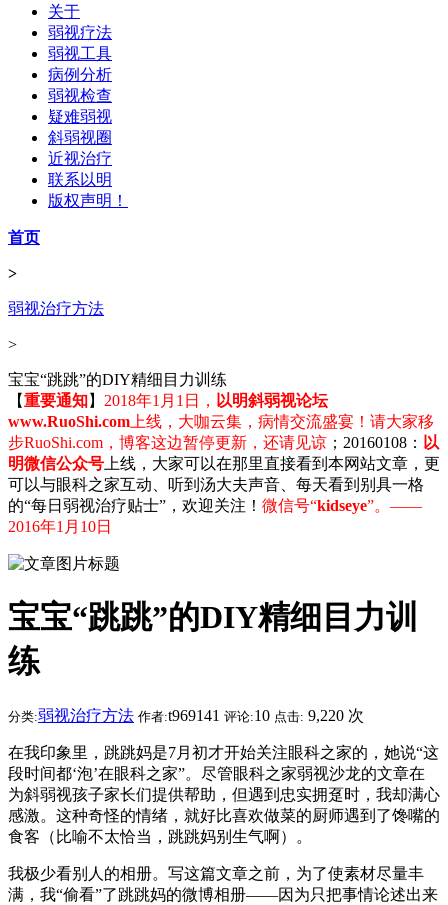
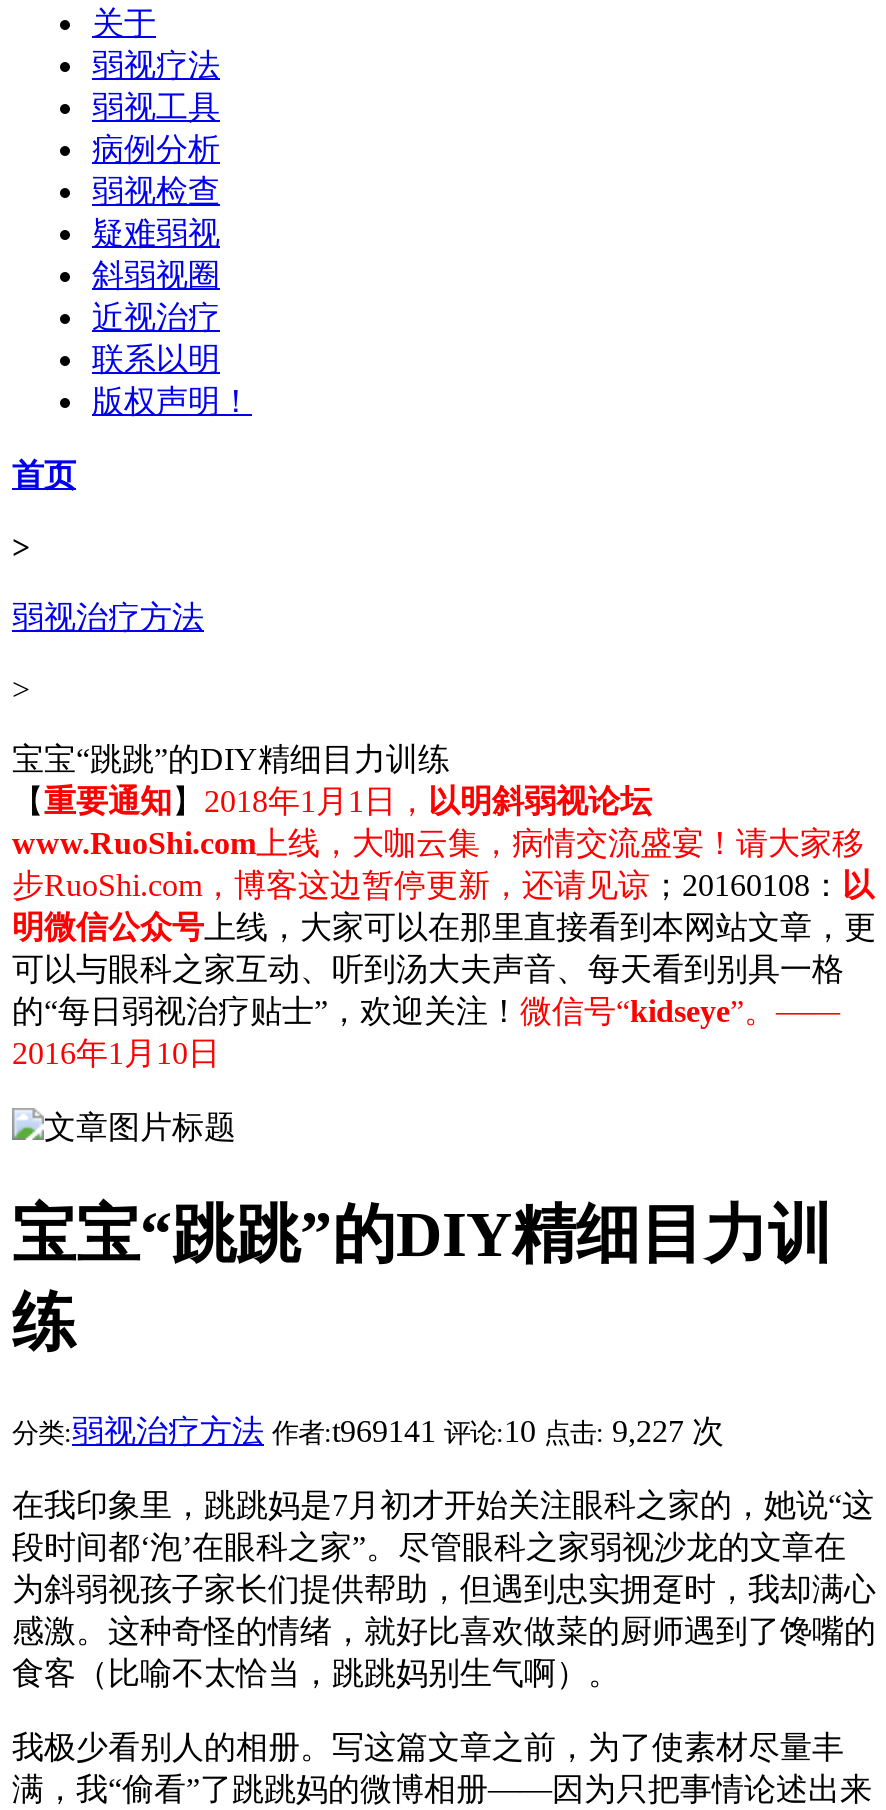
- 分类:弱视治疗方法 作者:t969141评论: 10点击: 9,220 次
+ 分类:弱视治疗方法 作者:t969141评论: 10点击: 9,227 次
